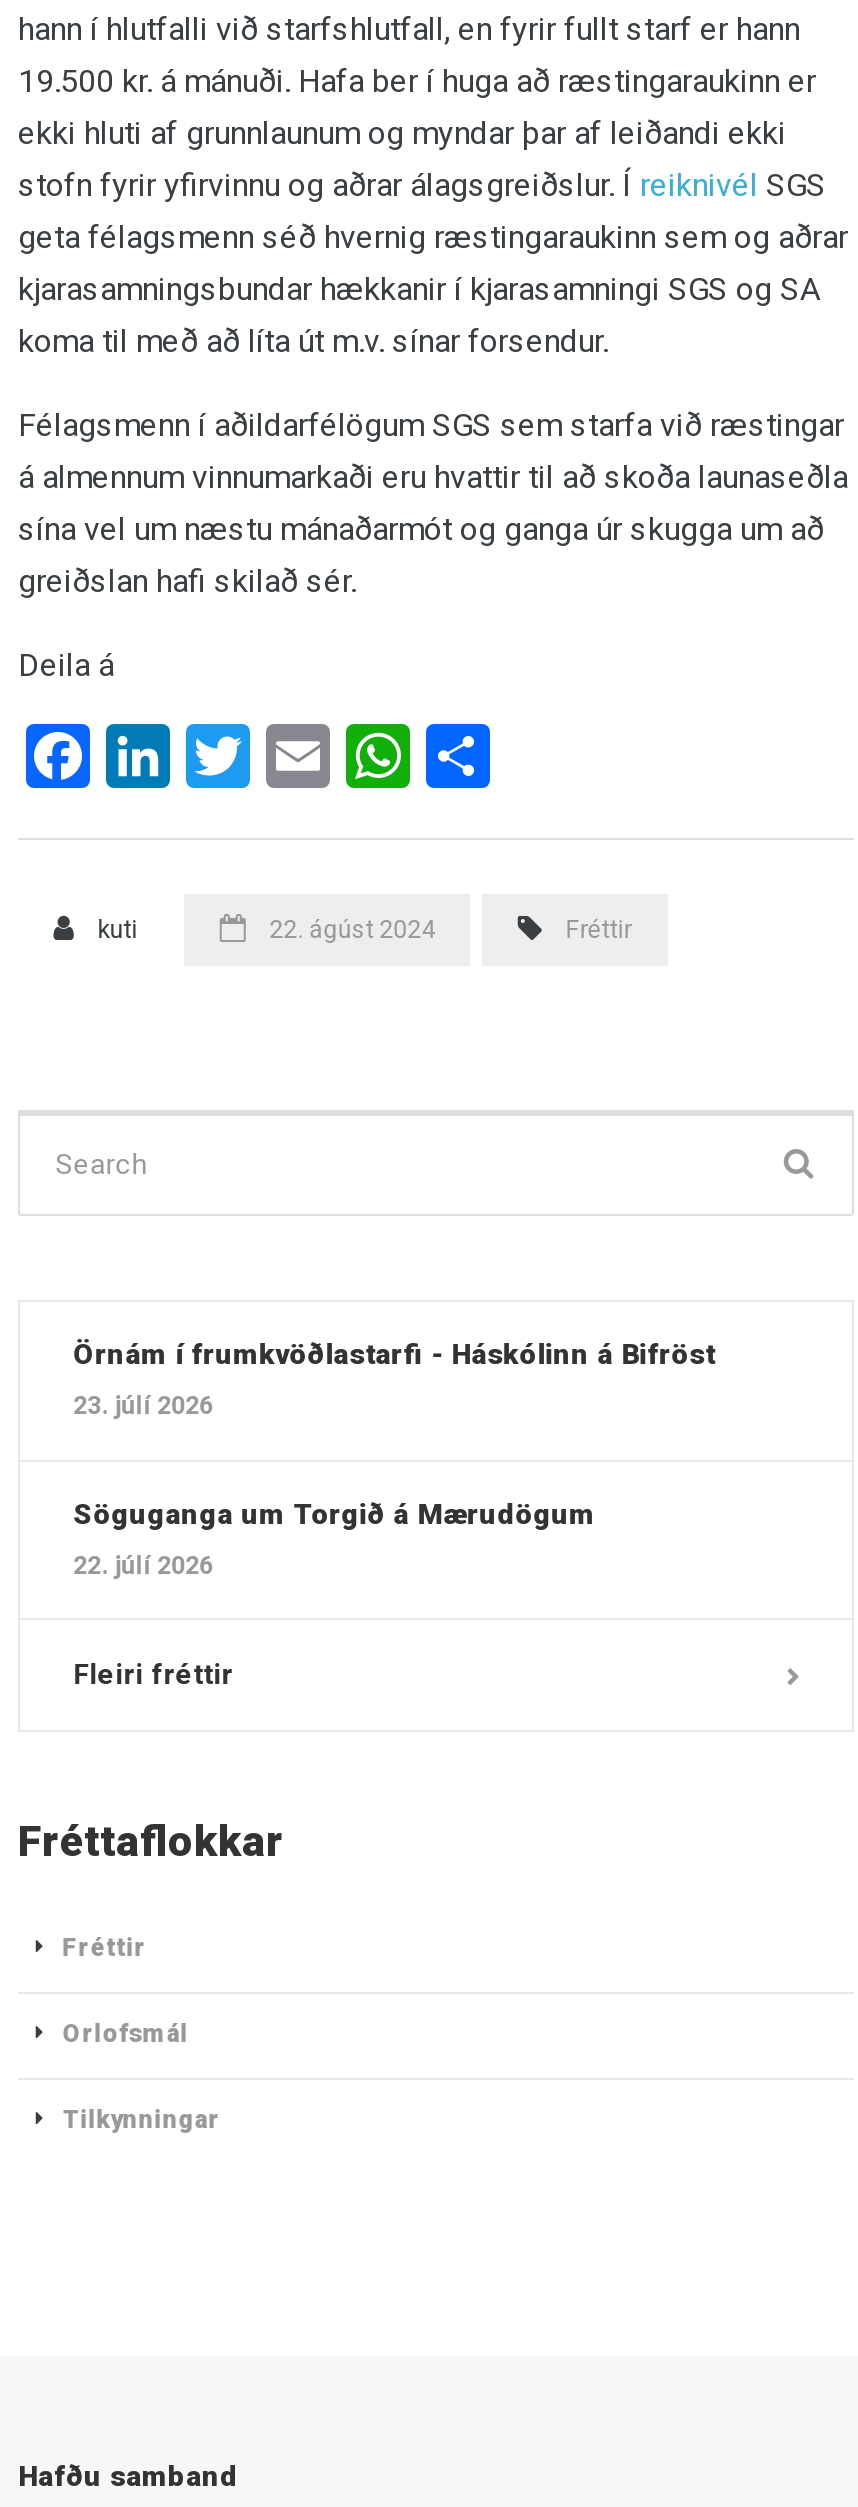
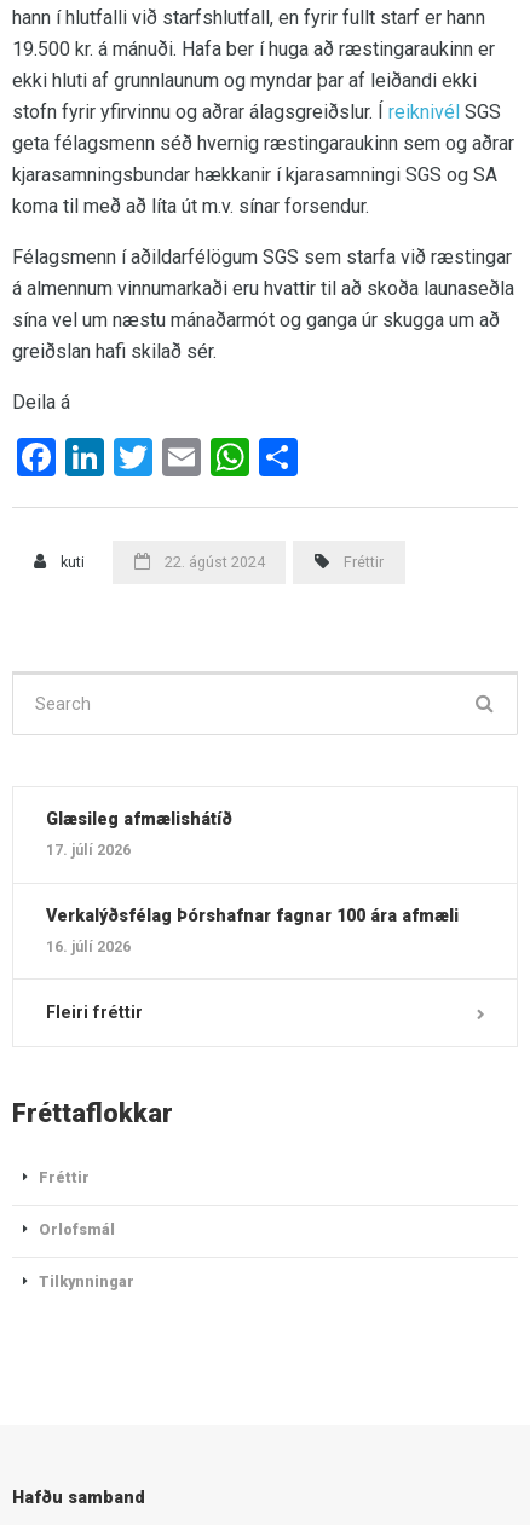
- Örnám í frumkvöðlastarfi - Háskólinn á Bifröst
+ Glæsileg afmælishátíð

- 23. júlí 2026
+ 17. júlí 2026

- Söguganga um Torgið á Mærudögum
+ Verkalýðsfélag Þórshafnar fagnar 100 ára afmæli

- 22. júlí 2026
+ 16. júlí 2026
